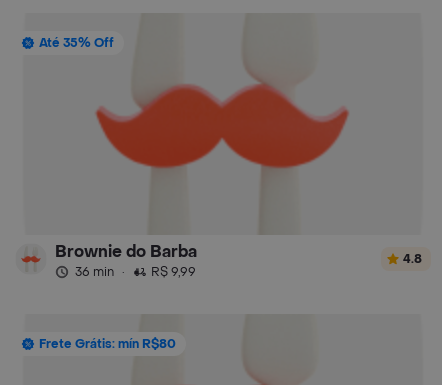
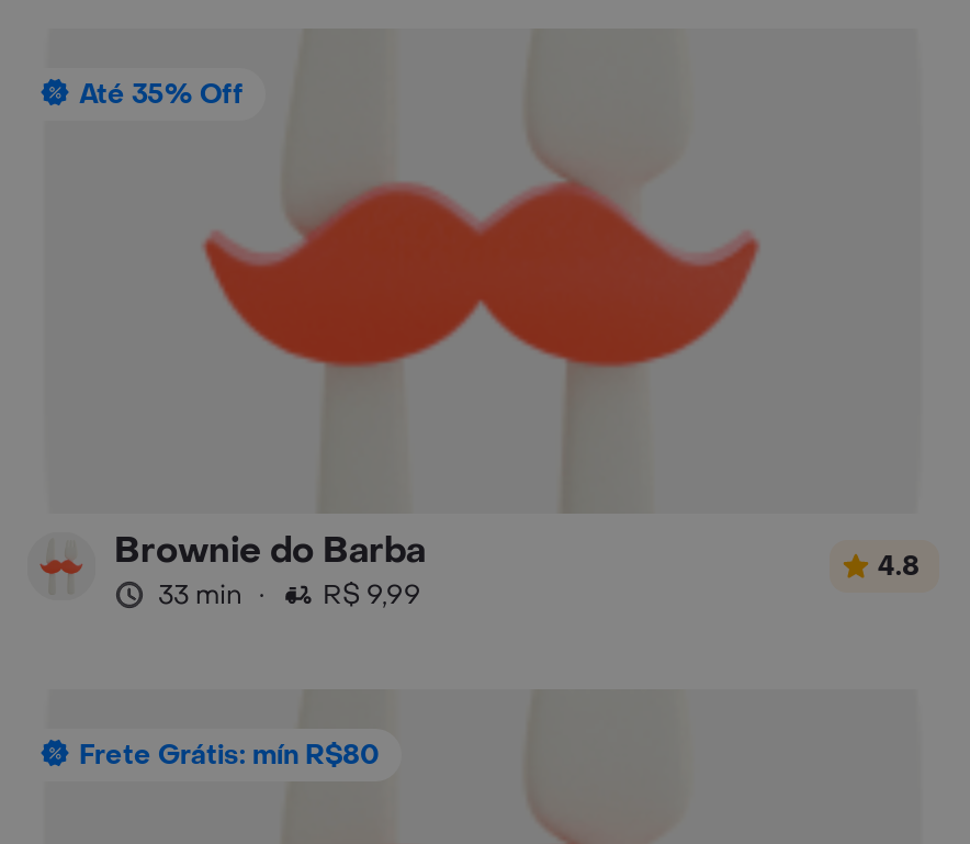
- 36 min · R$ 9,99
+ 33 min · R$ 9,99
